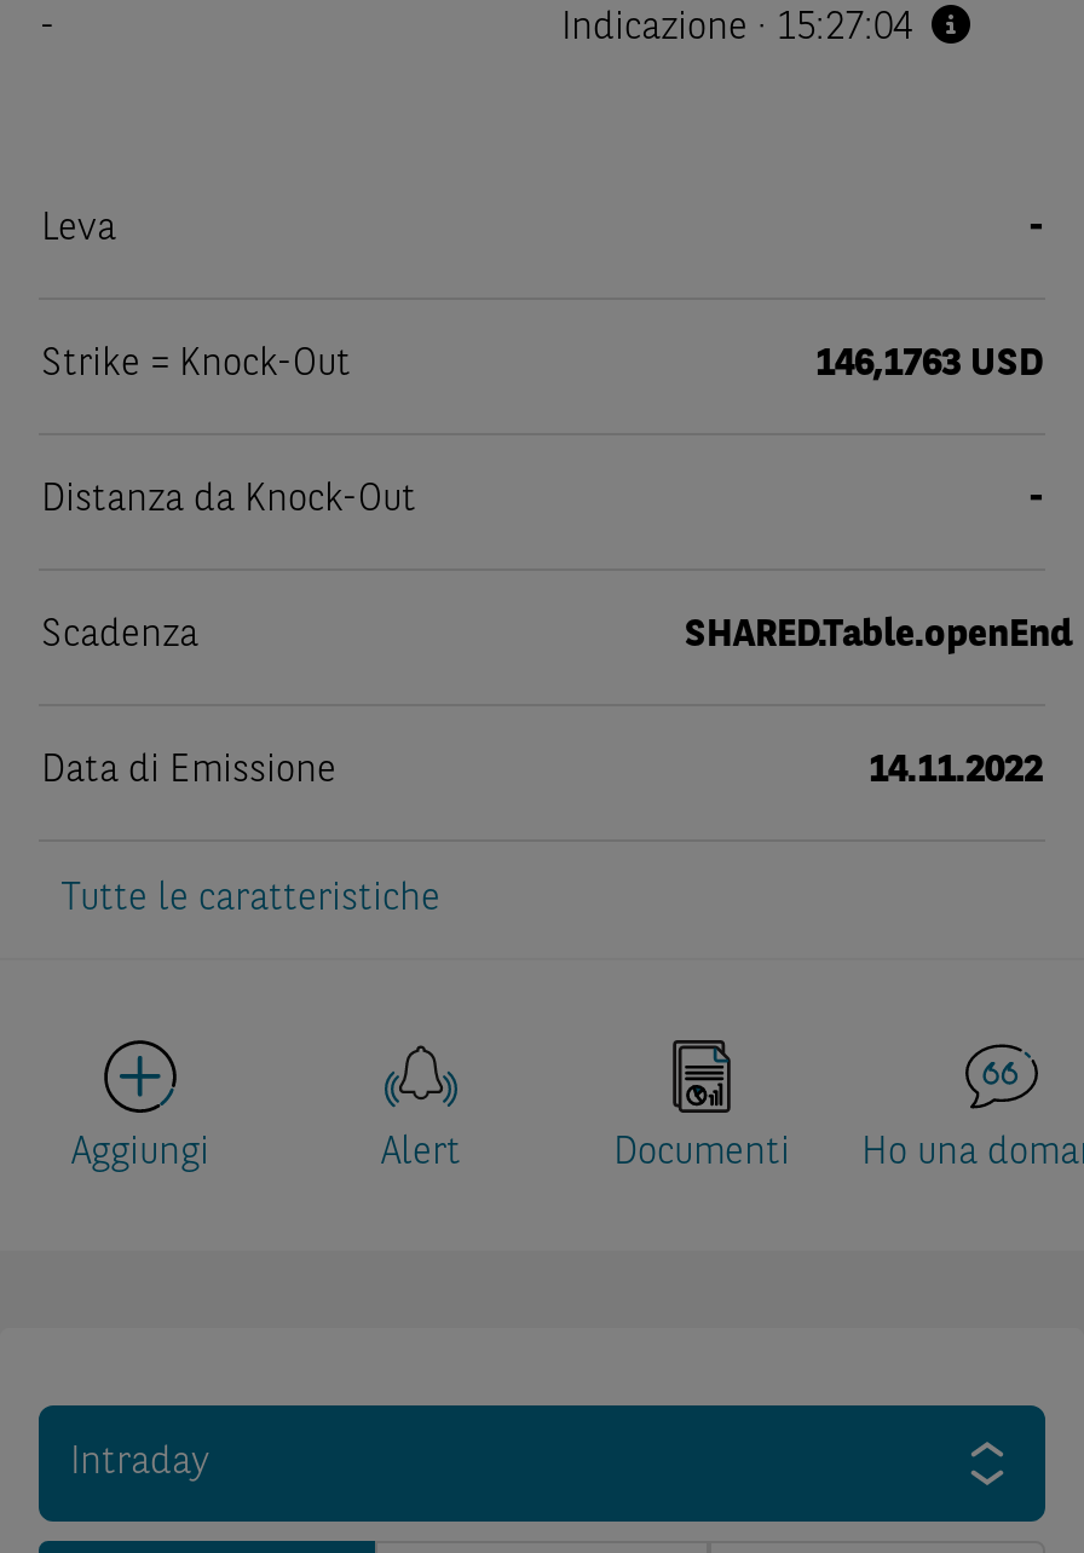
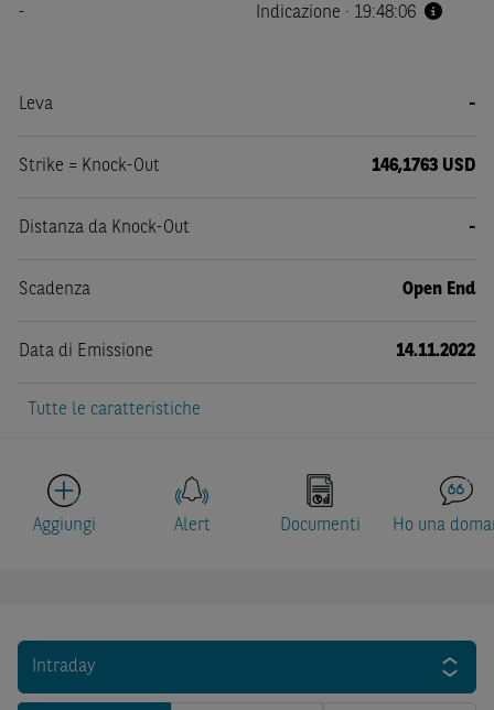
- Indicazione · 15:27:04
+ Indicazione · 19:48:06

- SHARED.Table.openEnd
+ Open End
